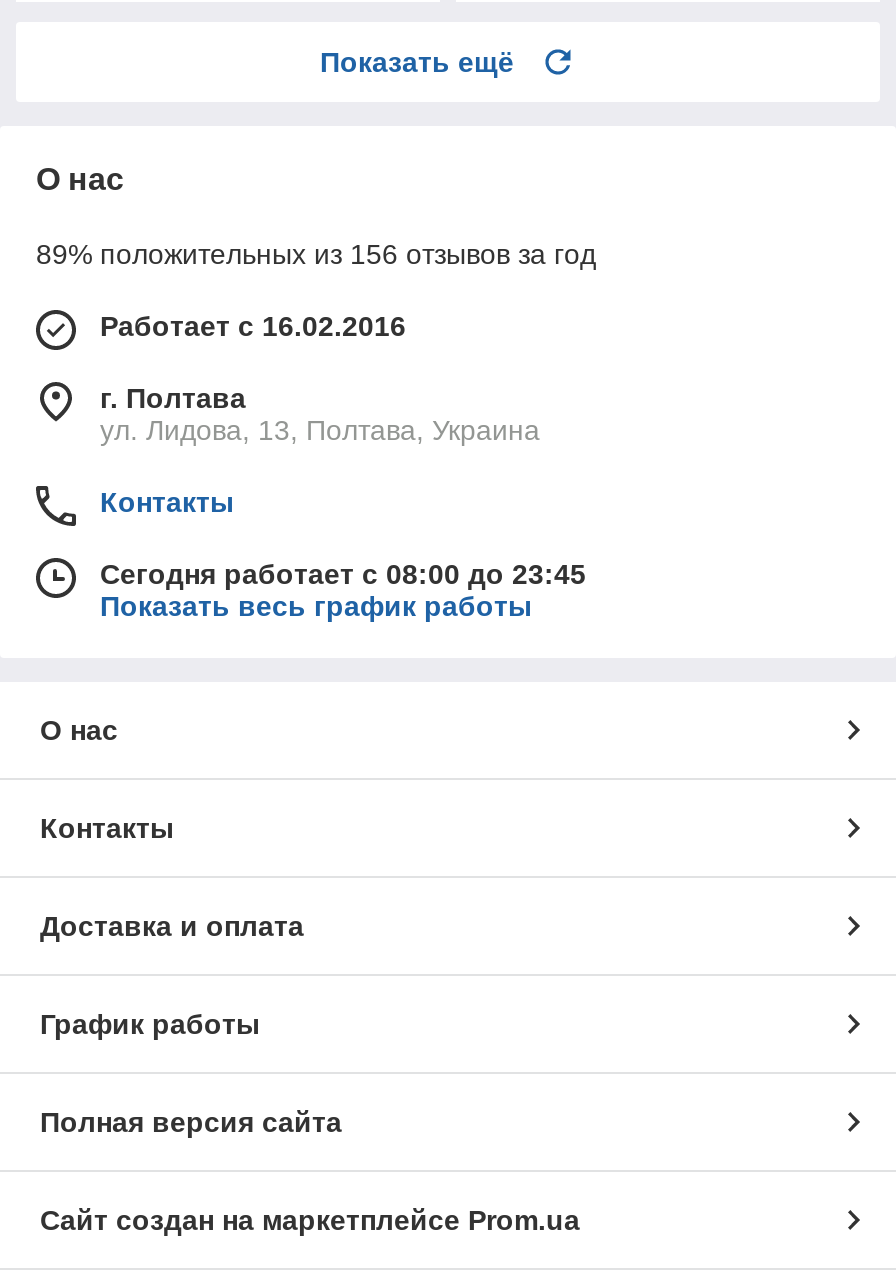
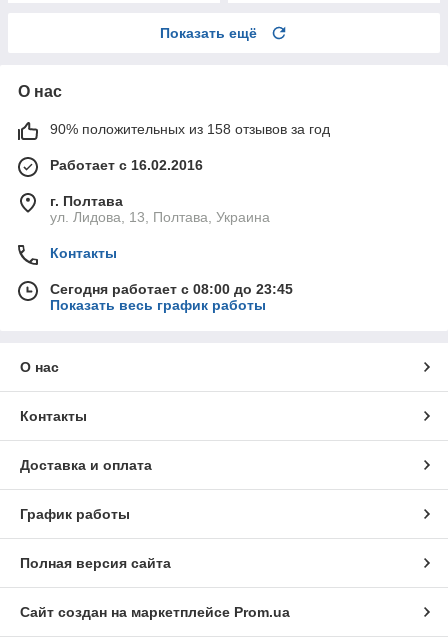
- 89% положительных из 156 отзывов за год
+ 90% положительных из 158 отзывов за год
